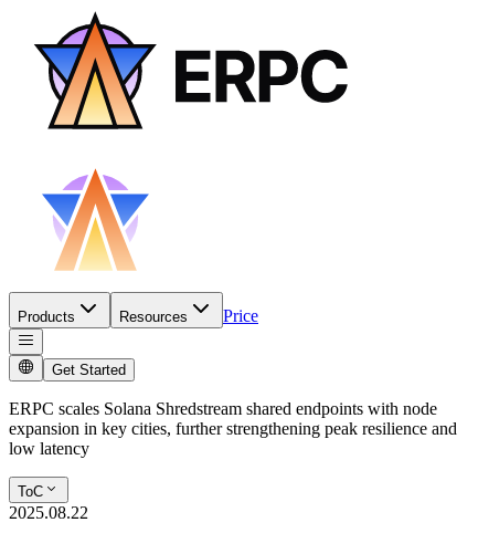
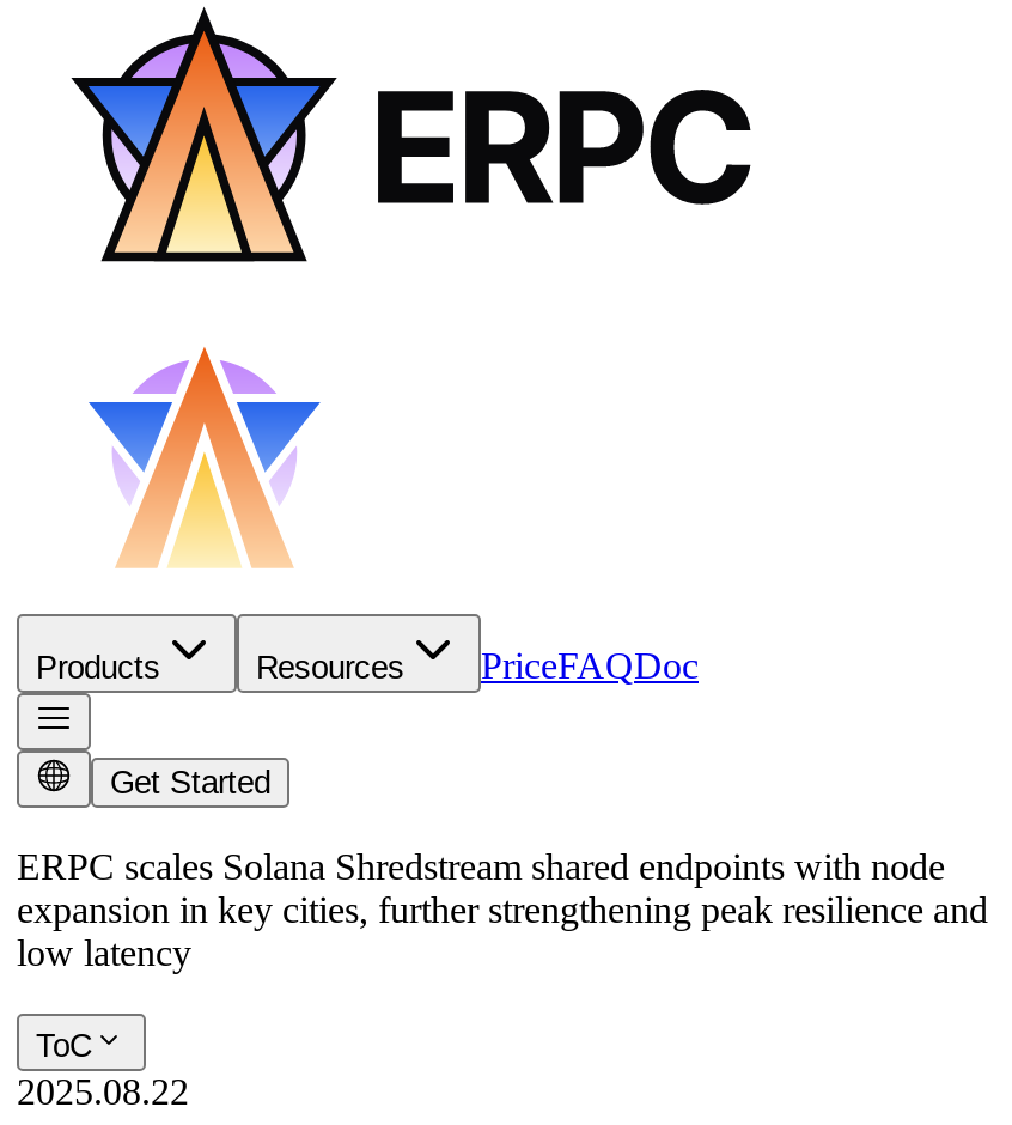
- Price
+ PriceFAQDoc
